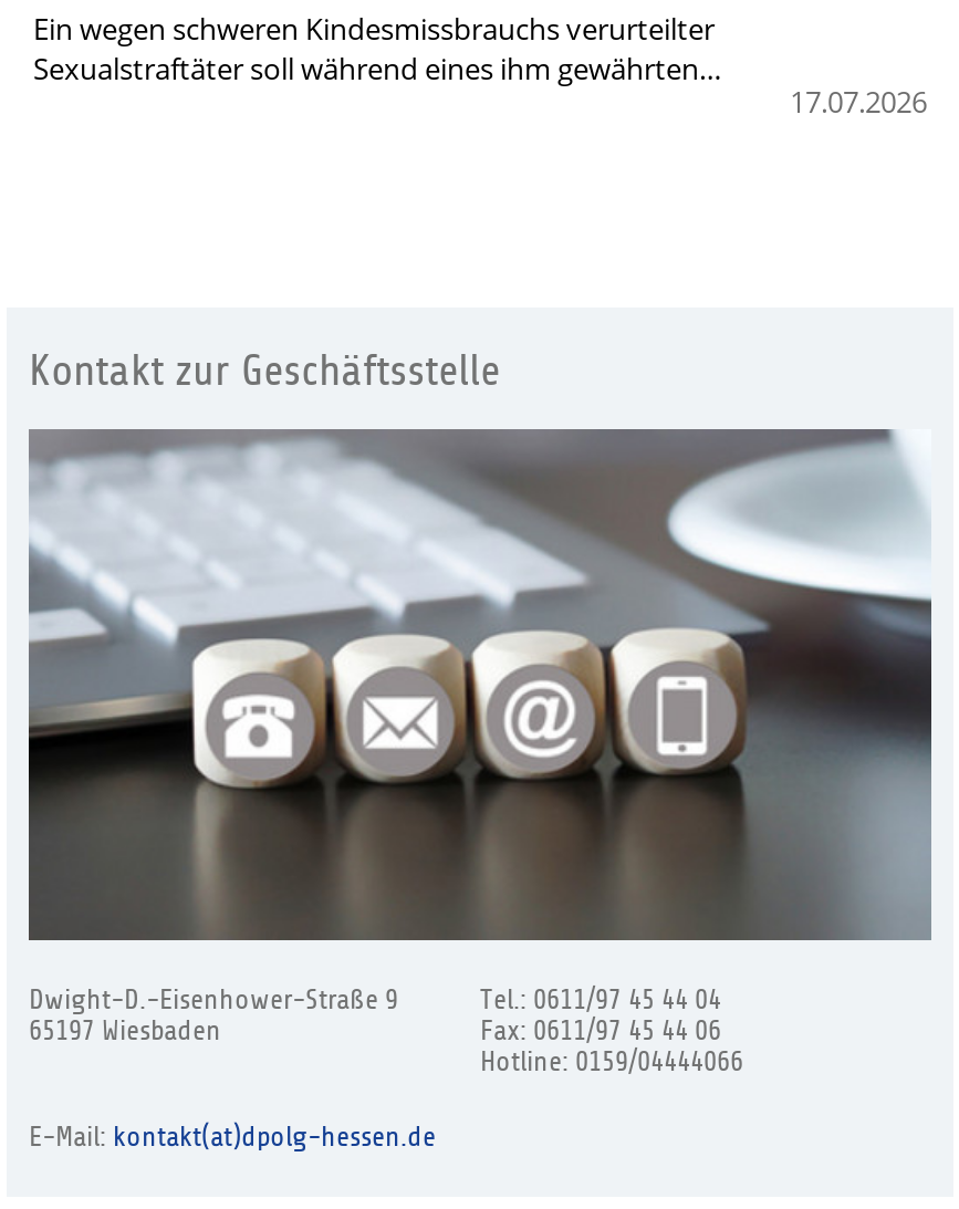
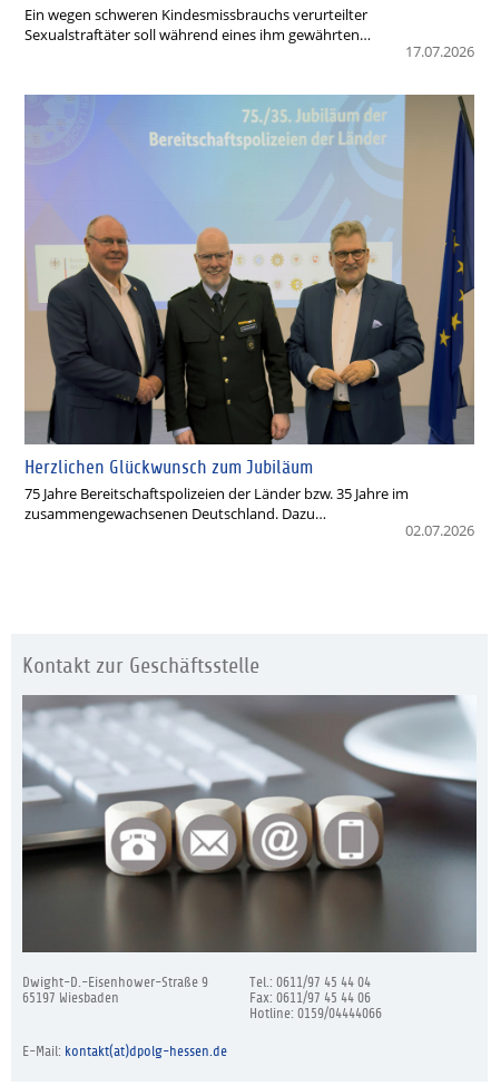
+ [image]
+ Herzlichen Glückwunsch zum Jubiläum
+ 75 Jahre Bereitschaftspolizeien der Länder bzw. 35 Jahre im
+ zusammengewachsenen Deutschland. Dazu…
+ 02.07.2026
